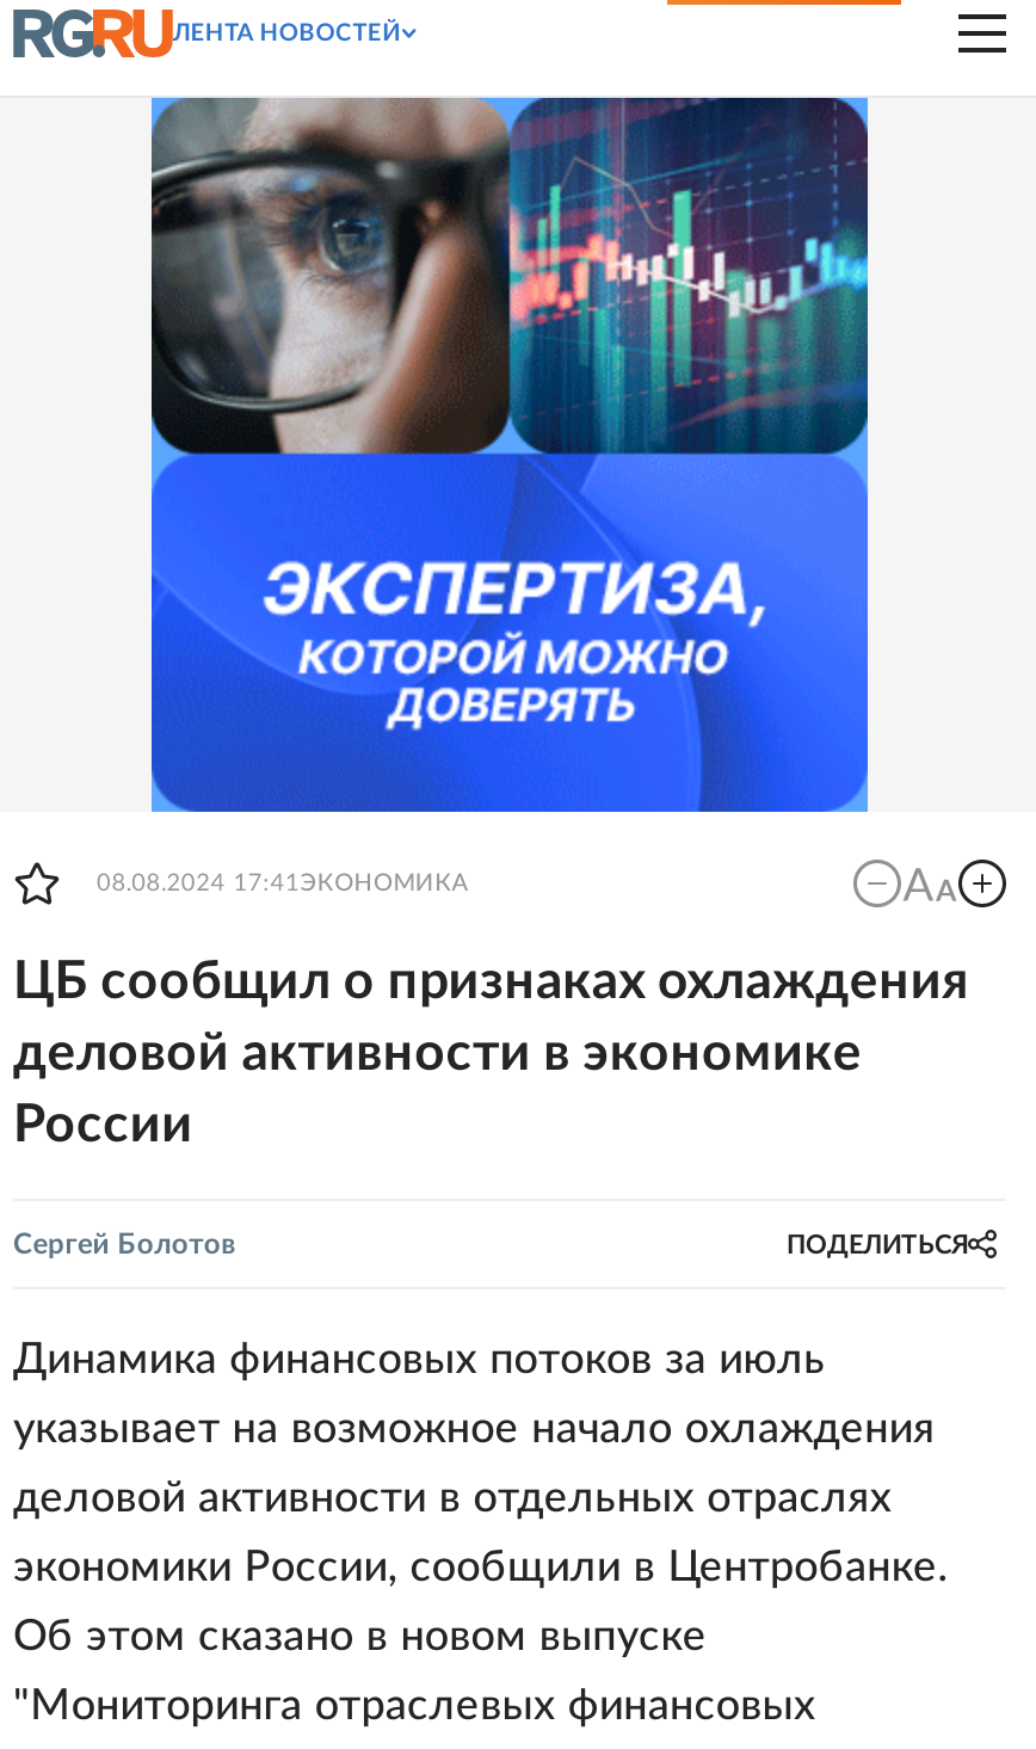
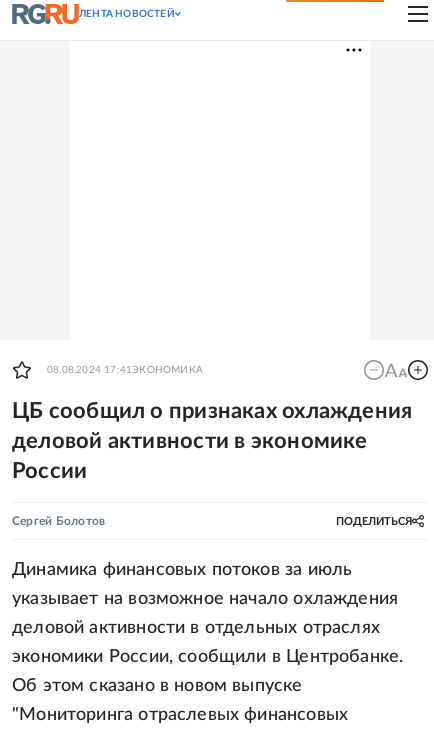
- [image]
